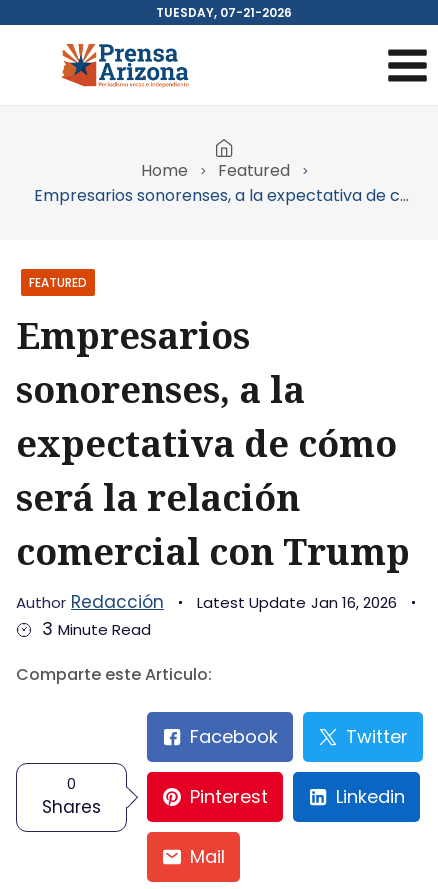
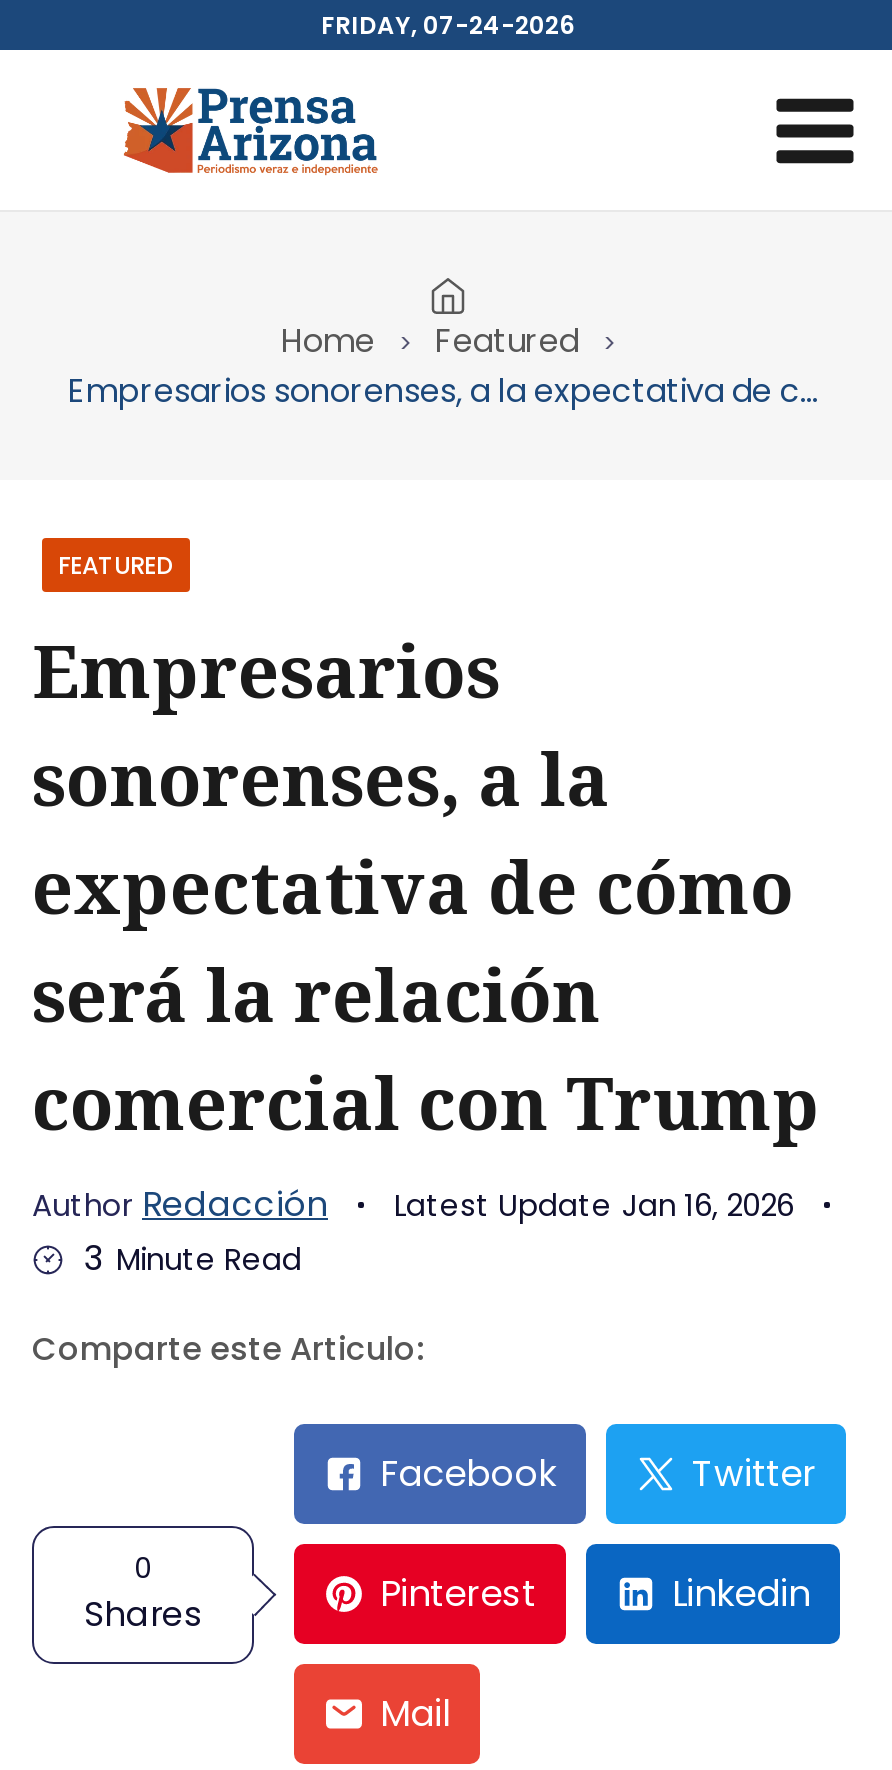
- TUESDAY, 07-21-2026
+ FRIDAY, 07-24-2026
